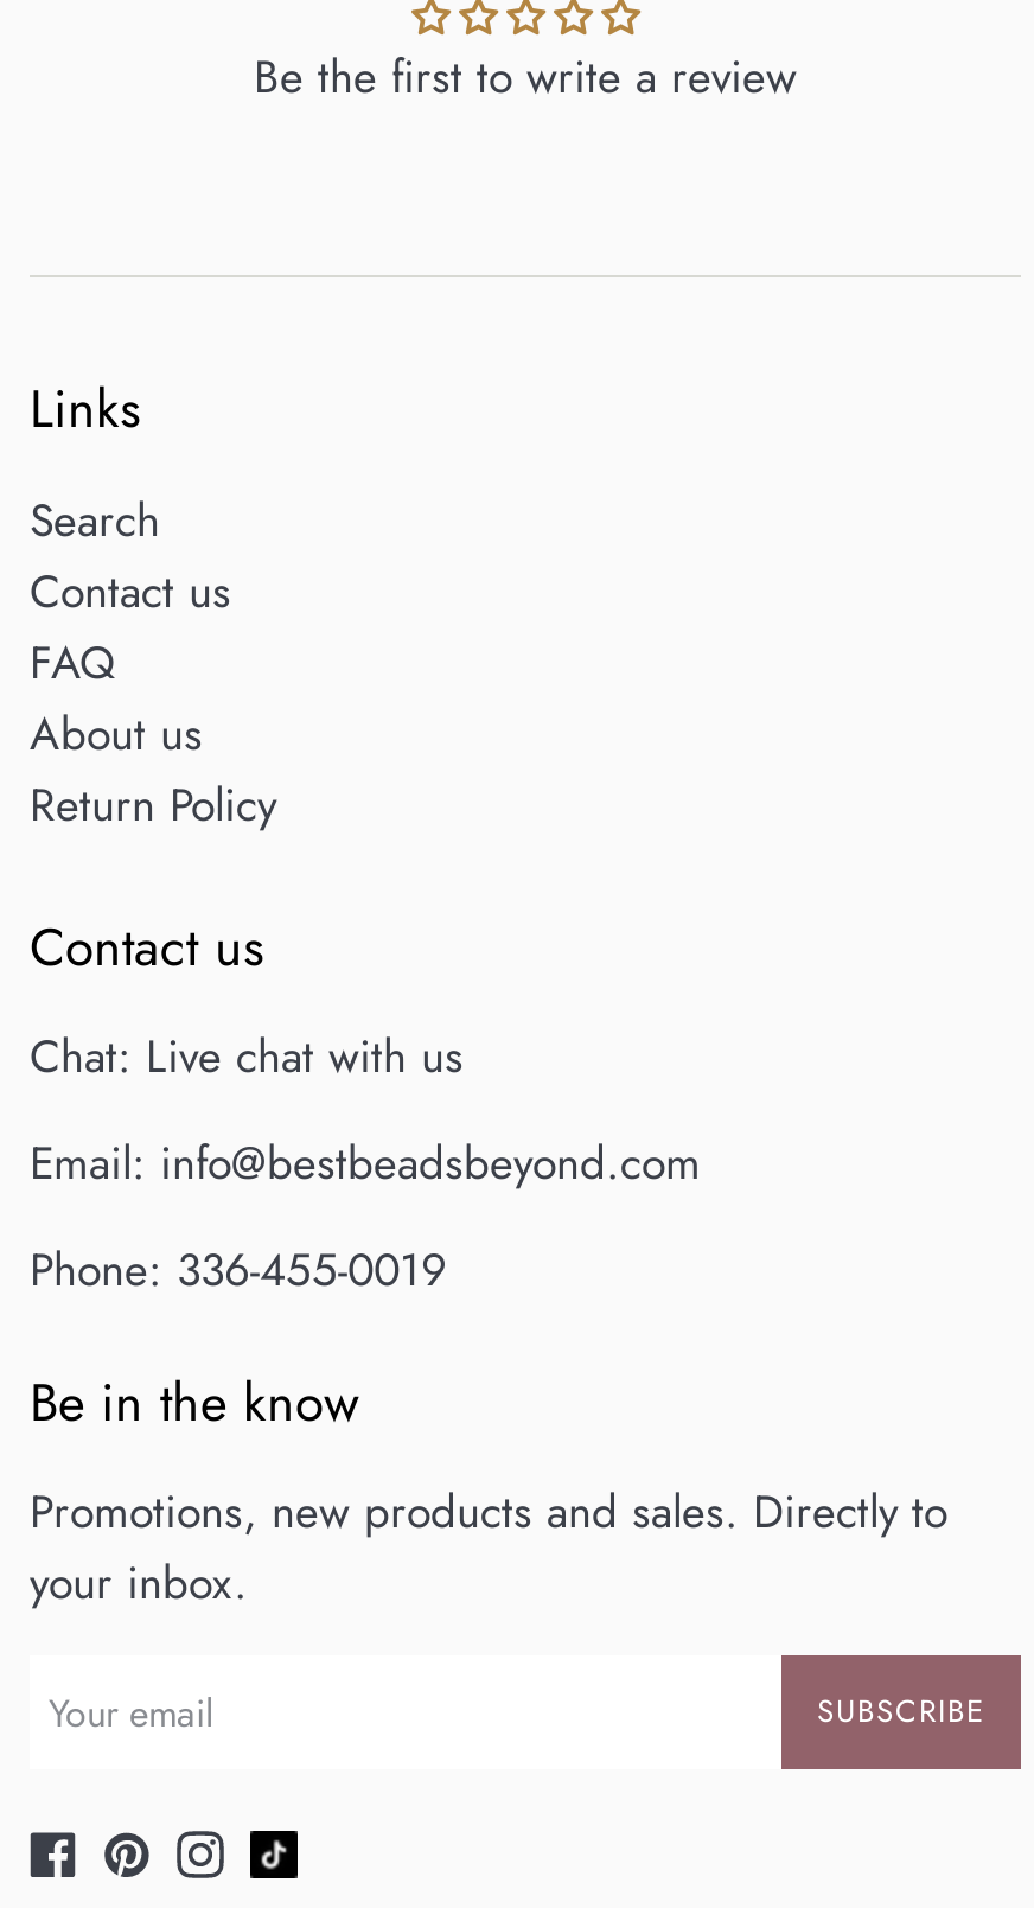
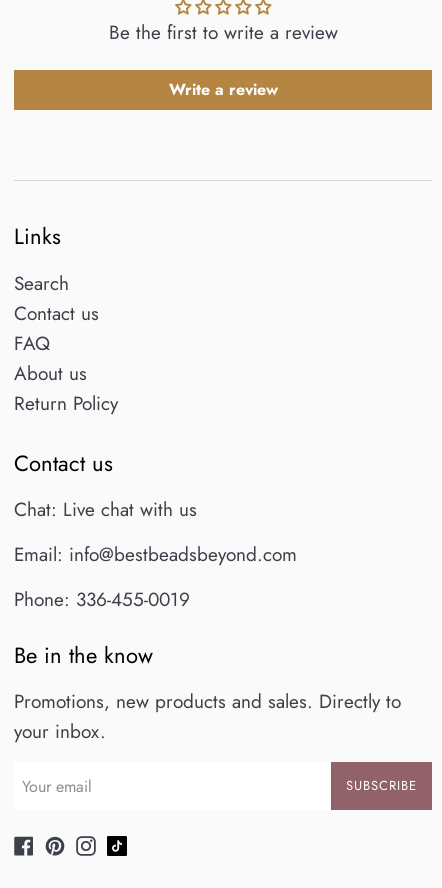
+ Write a review
